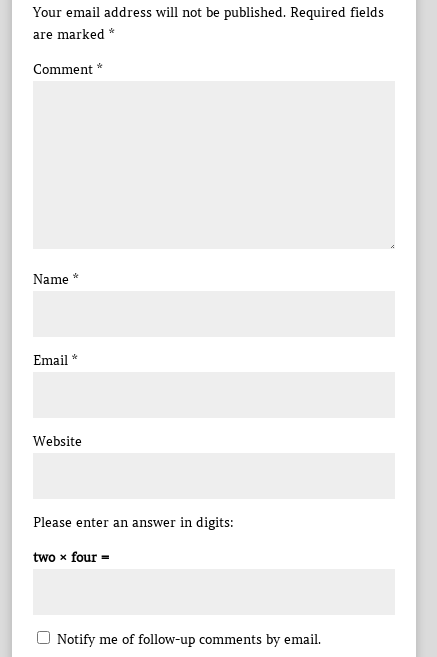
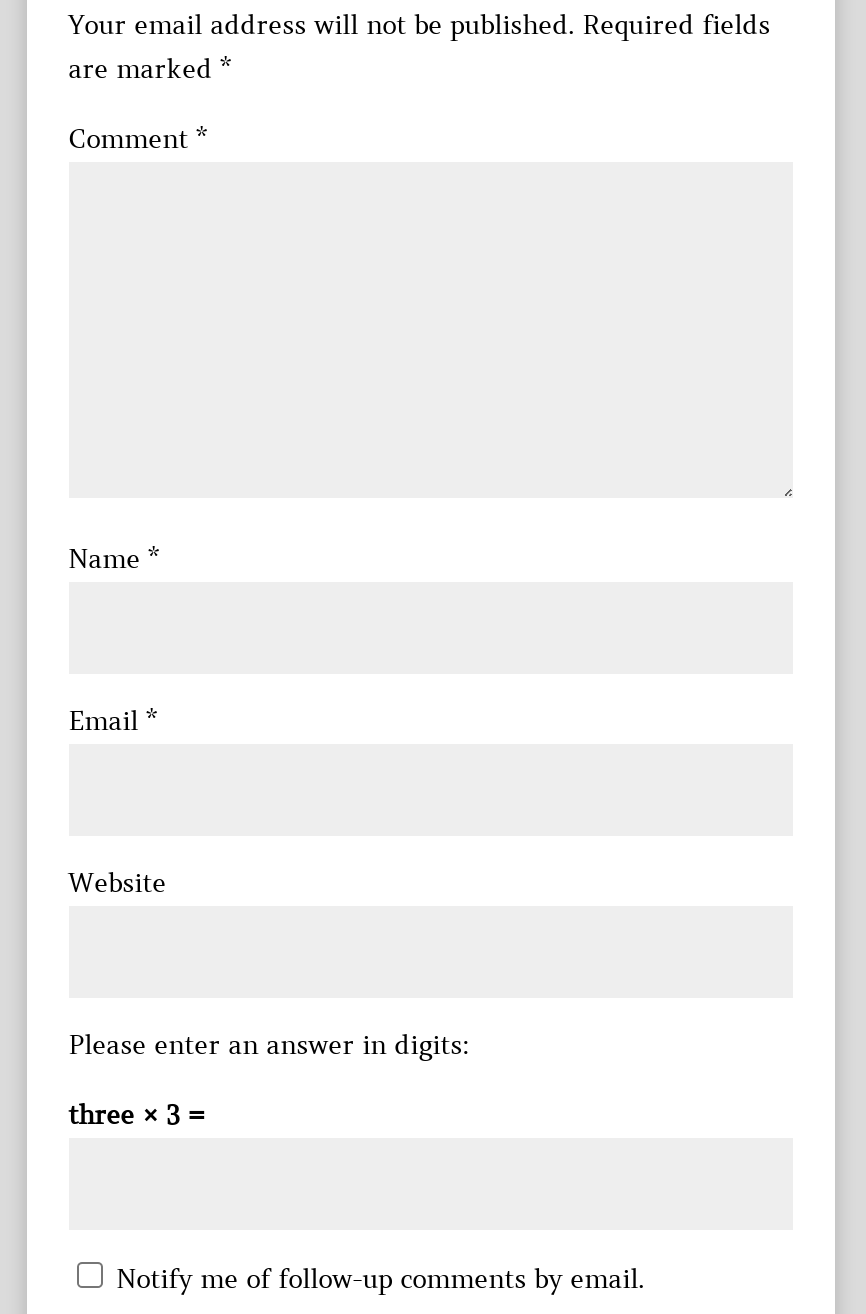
- two × four =
+ three × 3 =
